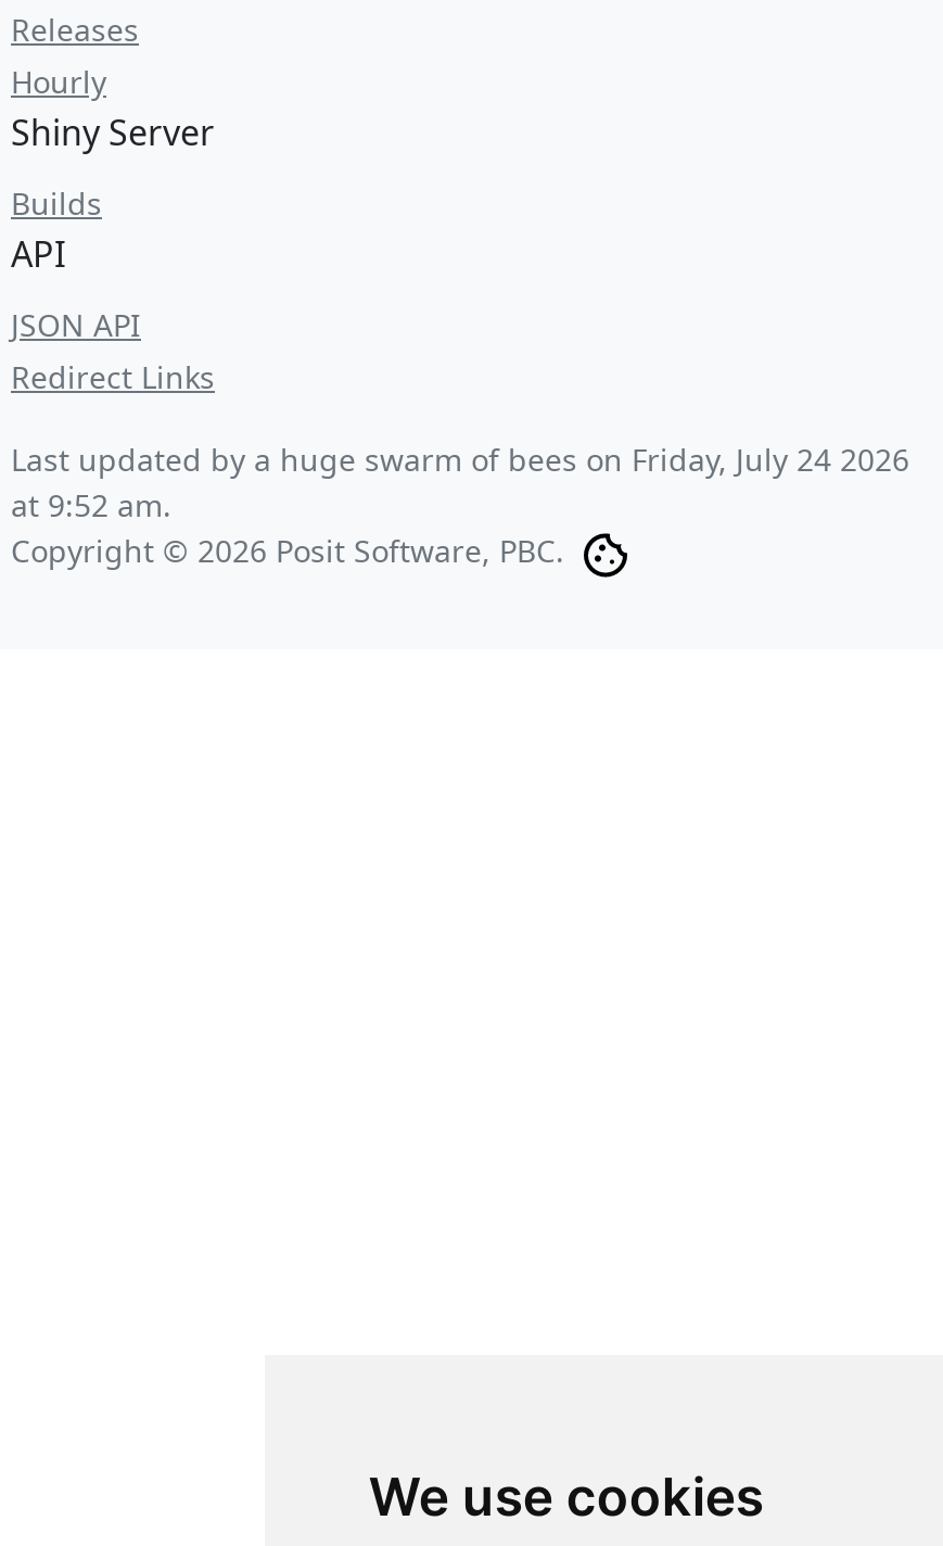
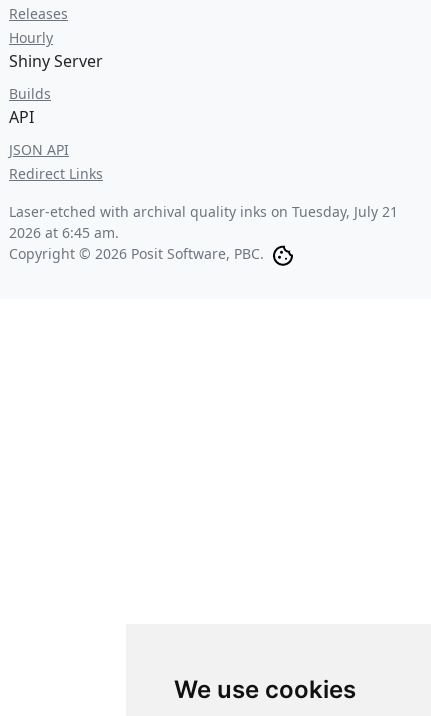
- Last updated by a huge swarm of bees on Friday, July 24 2026
- at 9:52 am.
+ Laser-etched with archival quality inks on Tuesday, July 21
+ 2026 at 6:45 am.
